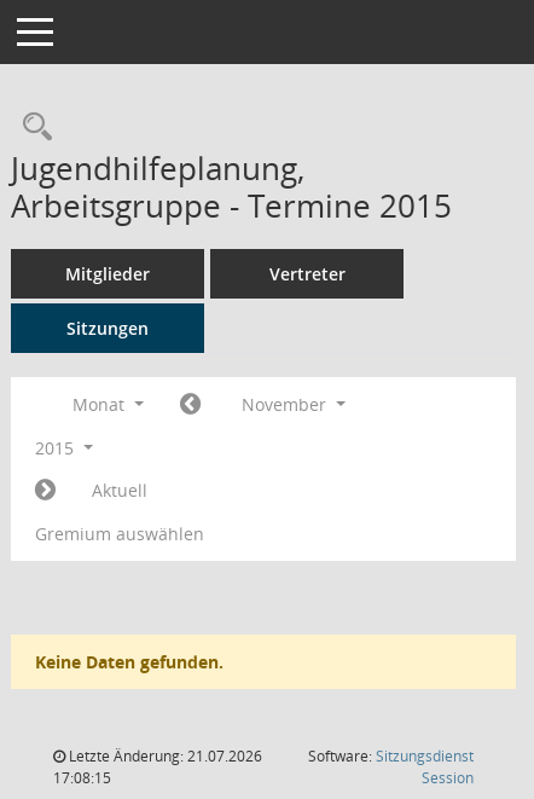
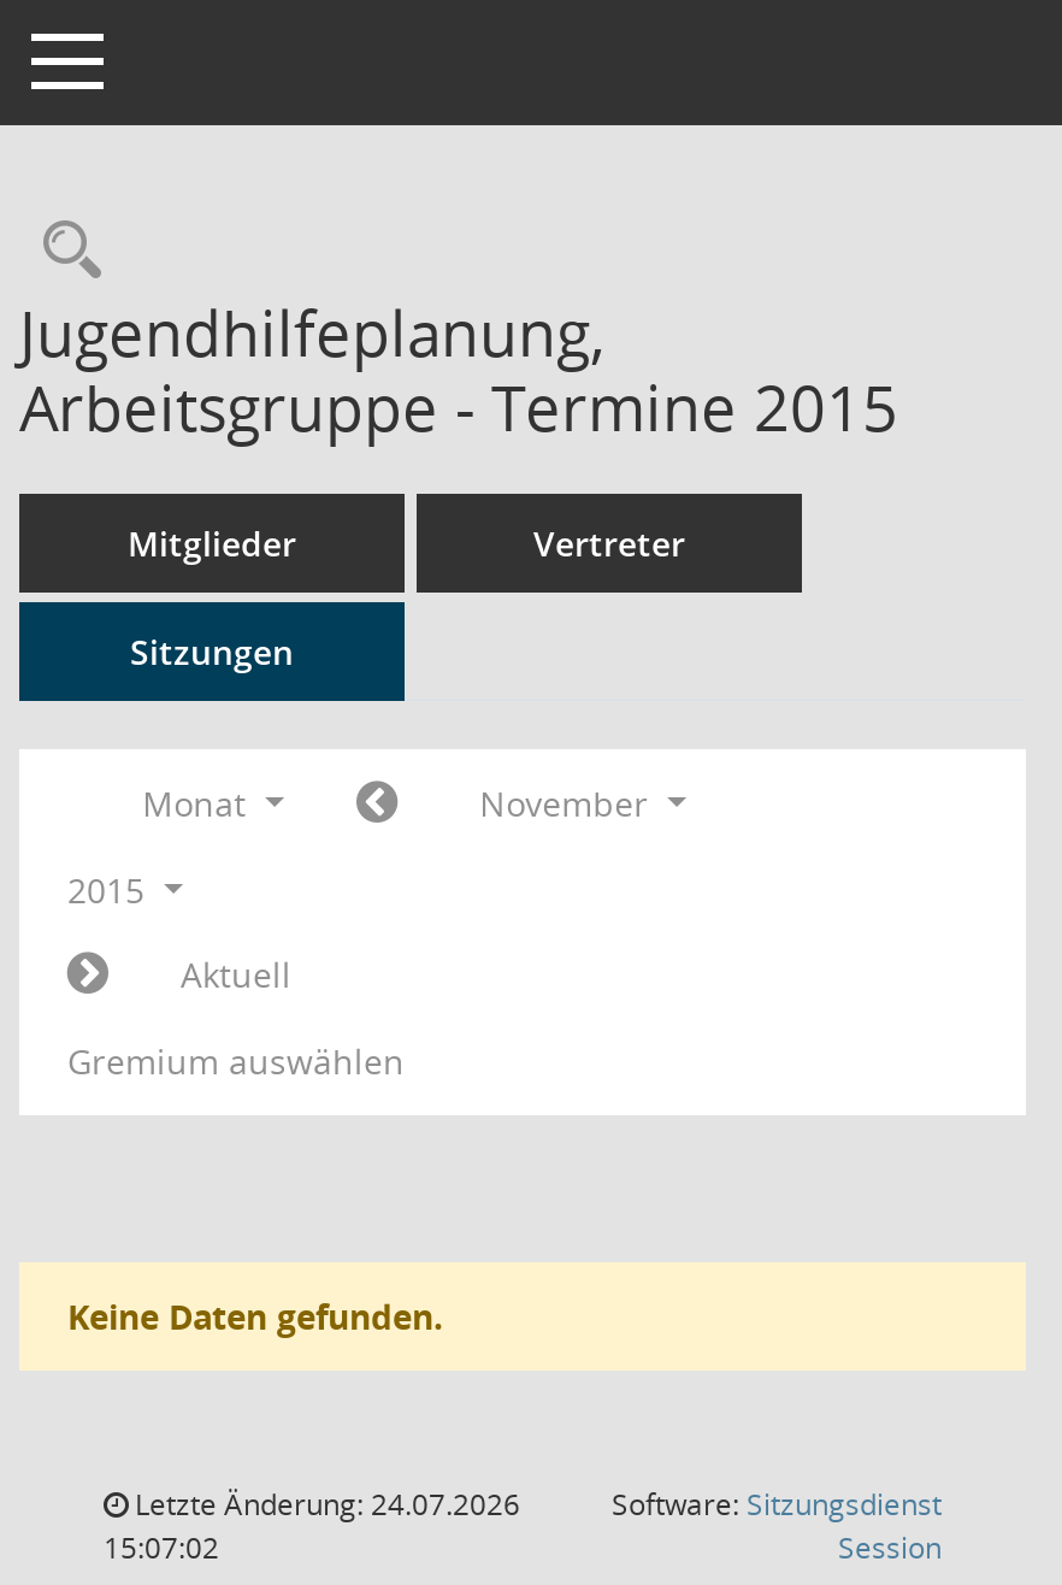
- Letzte Änderung: 21.07.2026
+ Letzte Änderung: 24.07.2026

- 17:08:15
+ 15:07:02
